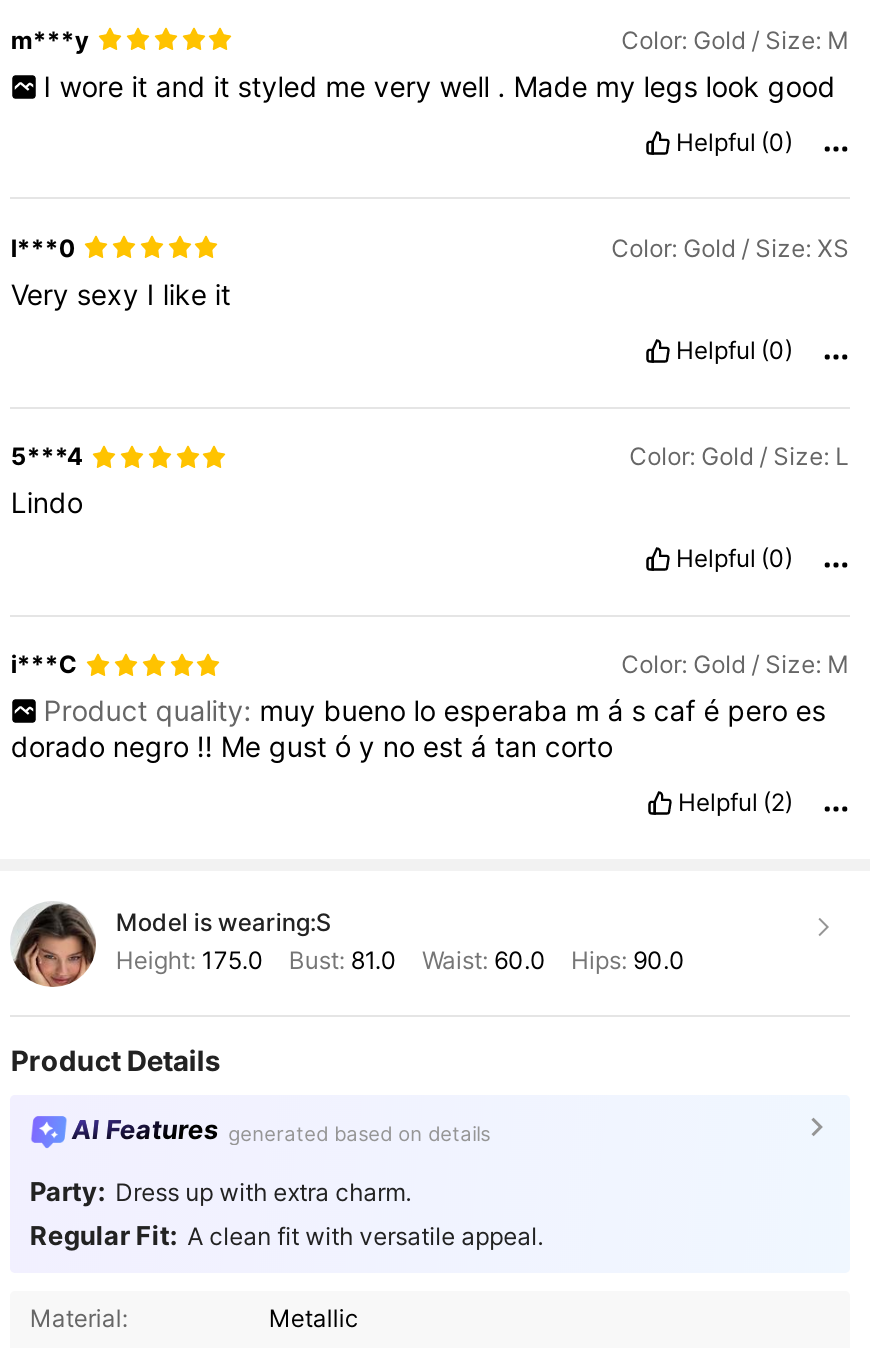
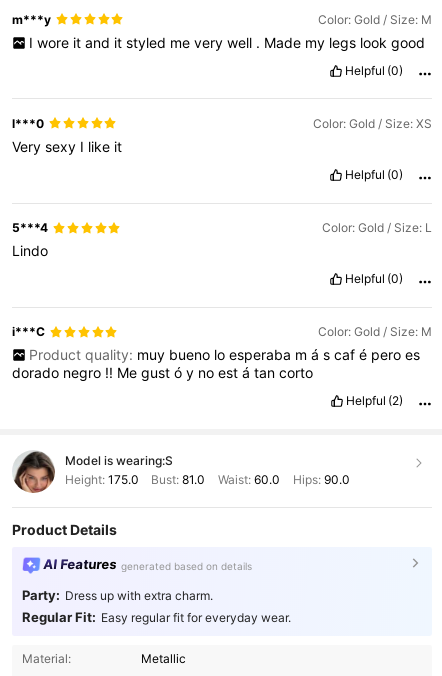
- Regular Fit: A clean fit with versatile appeal.
+ Regular Fit: Easy regular fit for everyday wear.
